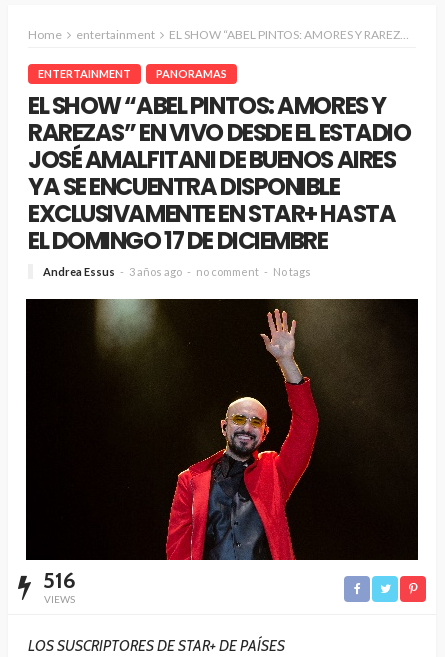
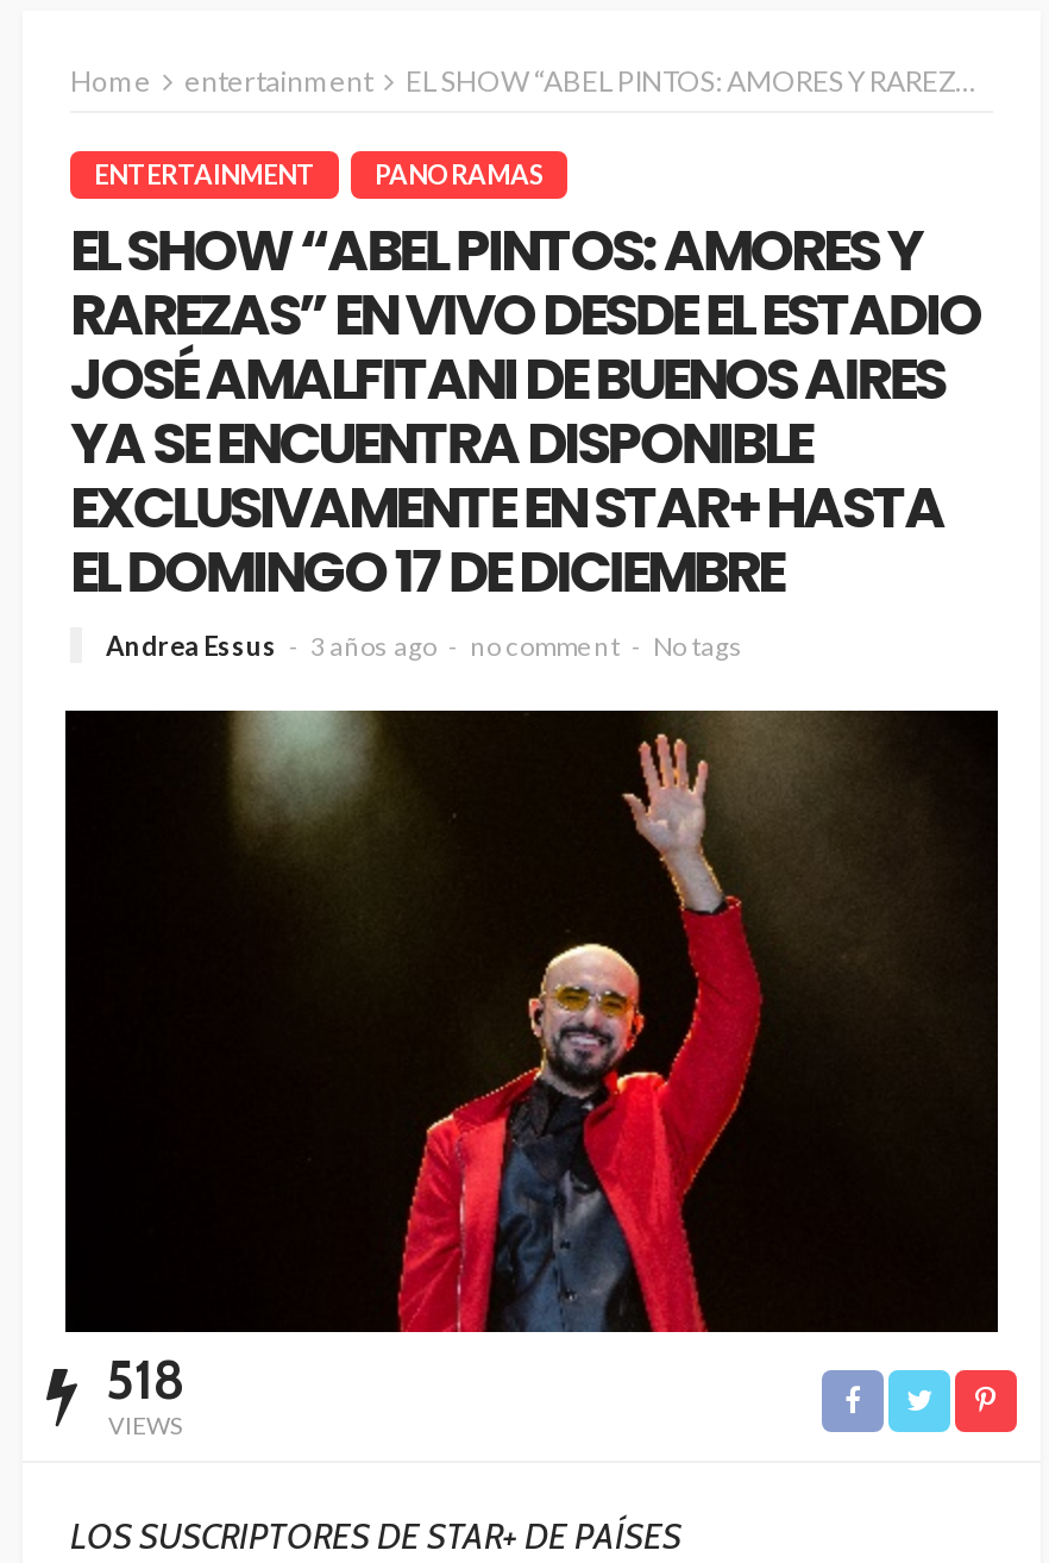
- 516
+ 518
